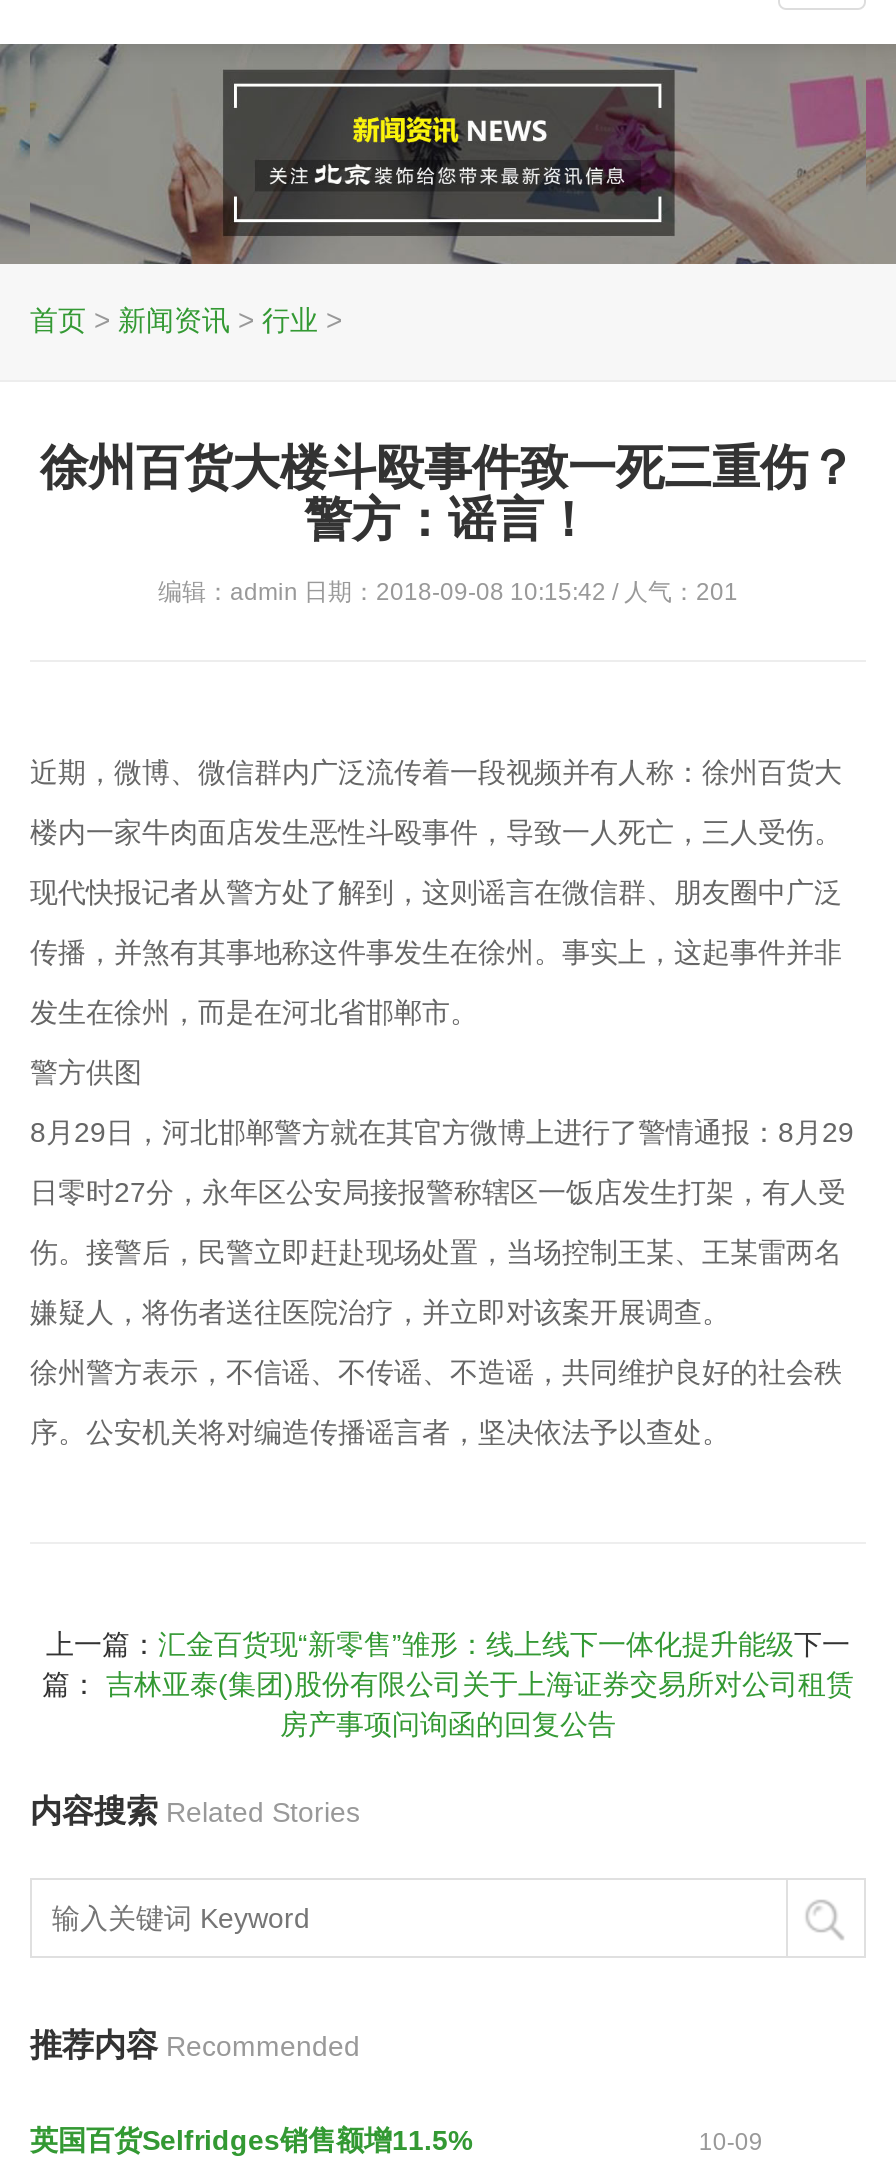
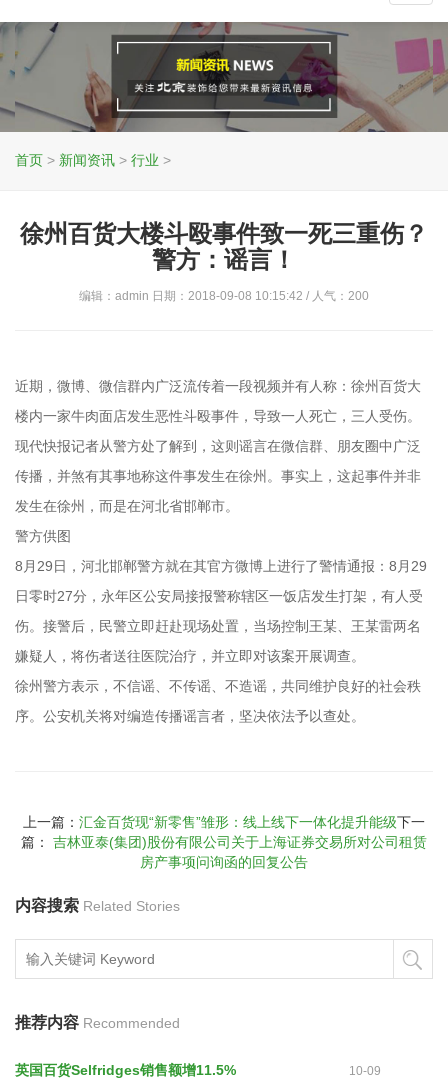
- 编辑：admin 日期：2018-09-08 10:15:42 / 人气：201
+ 编辑：admin 日期：2018-09-08 10:15:42 / 人气：200
